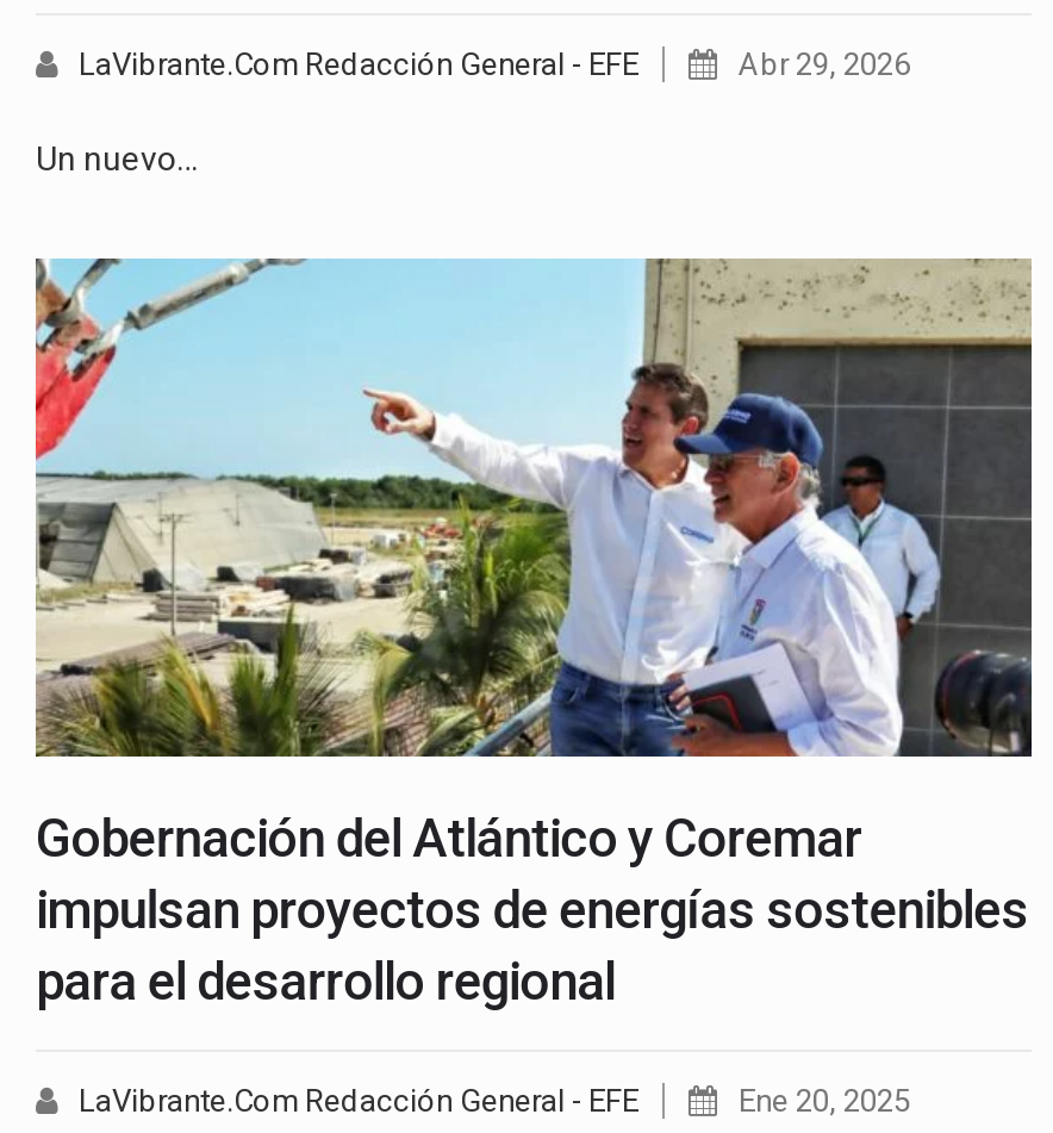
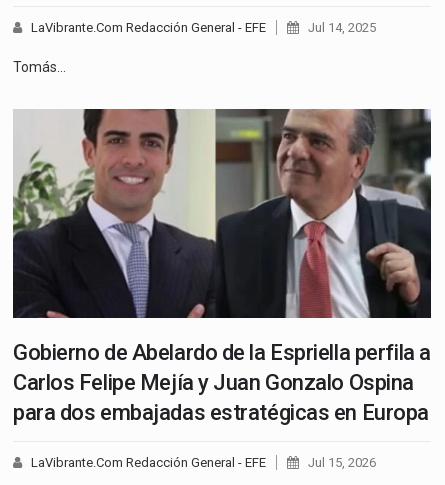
- Abr 29, 2026
+ Jul 14, 2025

- Un nuevo…
+ Tomás…

- [image]
- Gobernación del Atlántico y Coremar
- impulsan proyectos de energías sostenibles
- para el desarrollo regional
+ [image]
+ Gobierno de Abelardo de la Espriella perfila a
+ Carlos Felipe Mejía y Juan Gonzalo Ospina
+ para dos embajadas estratégicas en Europa

- Ene 20, 2025
+ Jul 15, 2026
